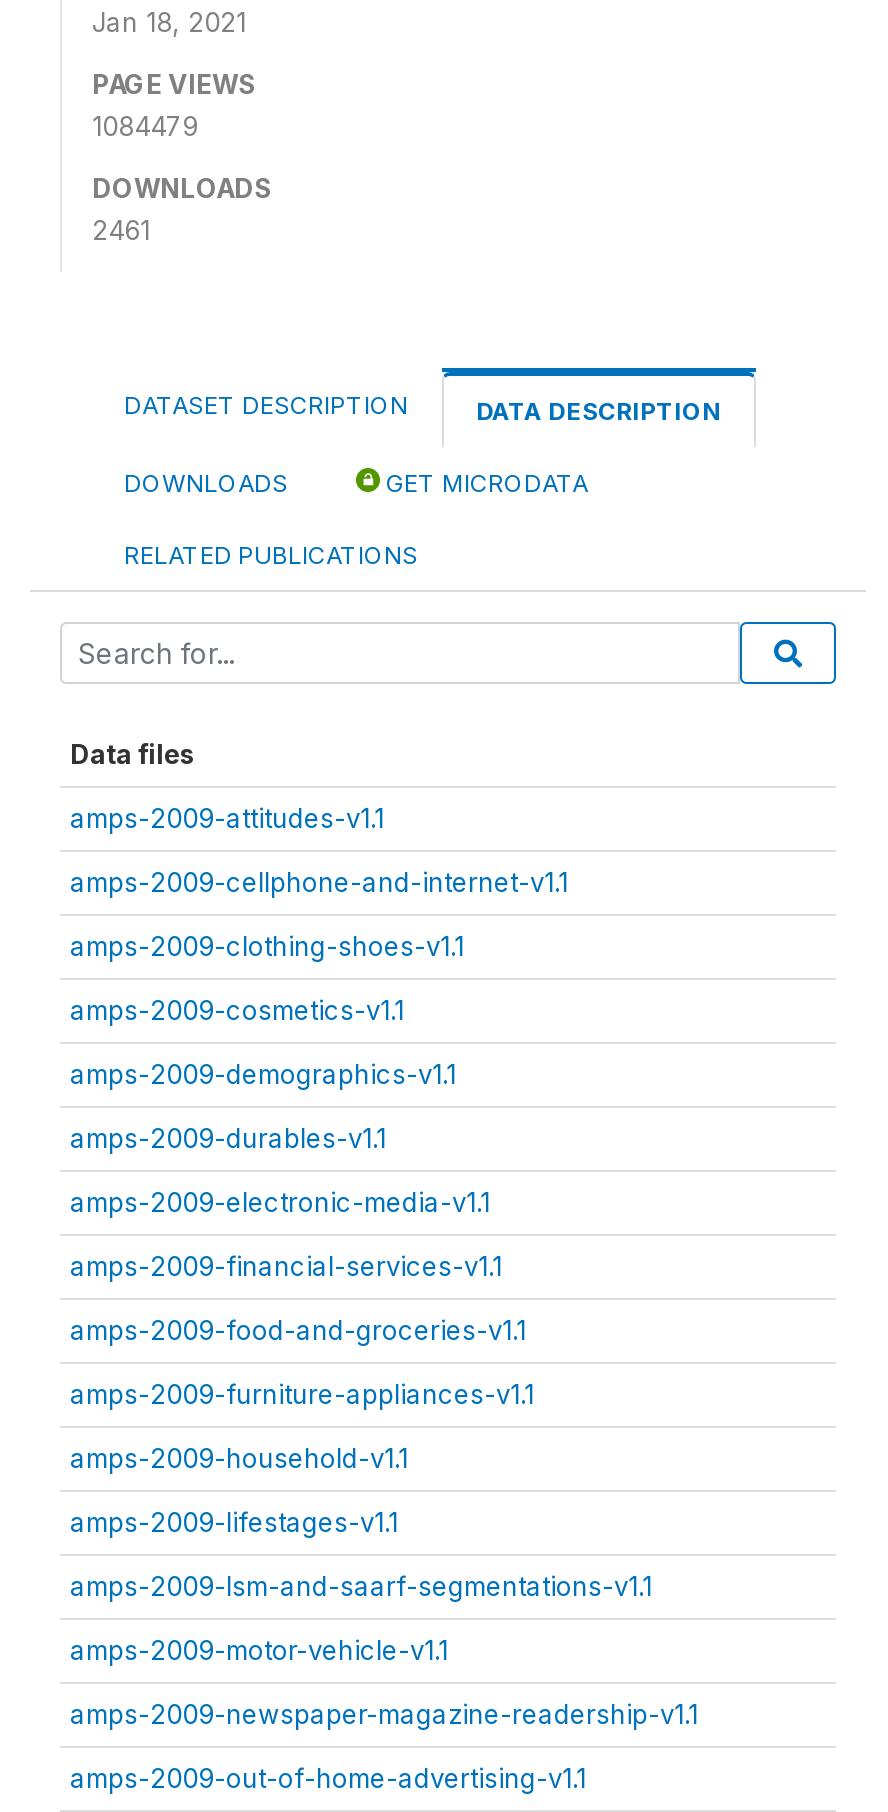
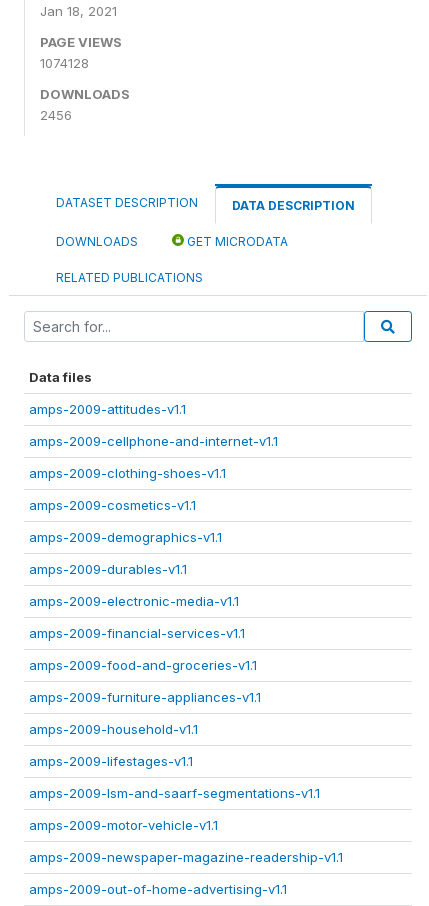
- 1084479
+ 1074128

- 2461
+ 2456
